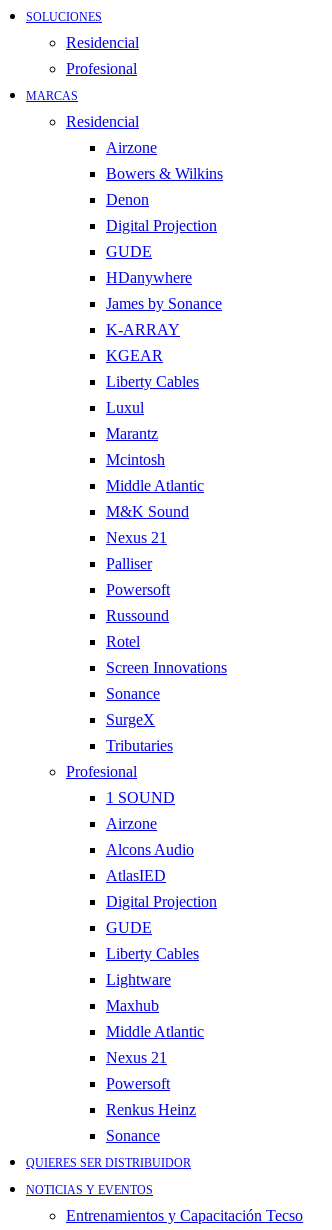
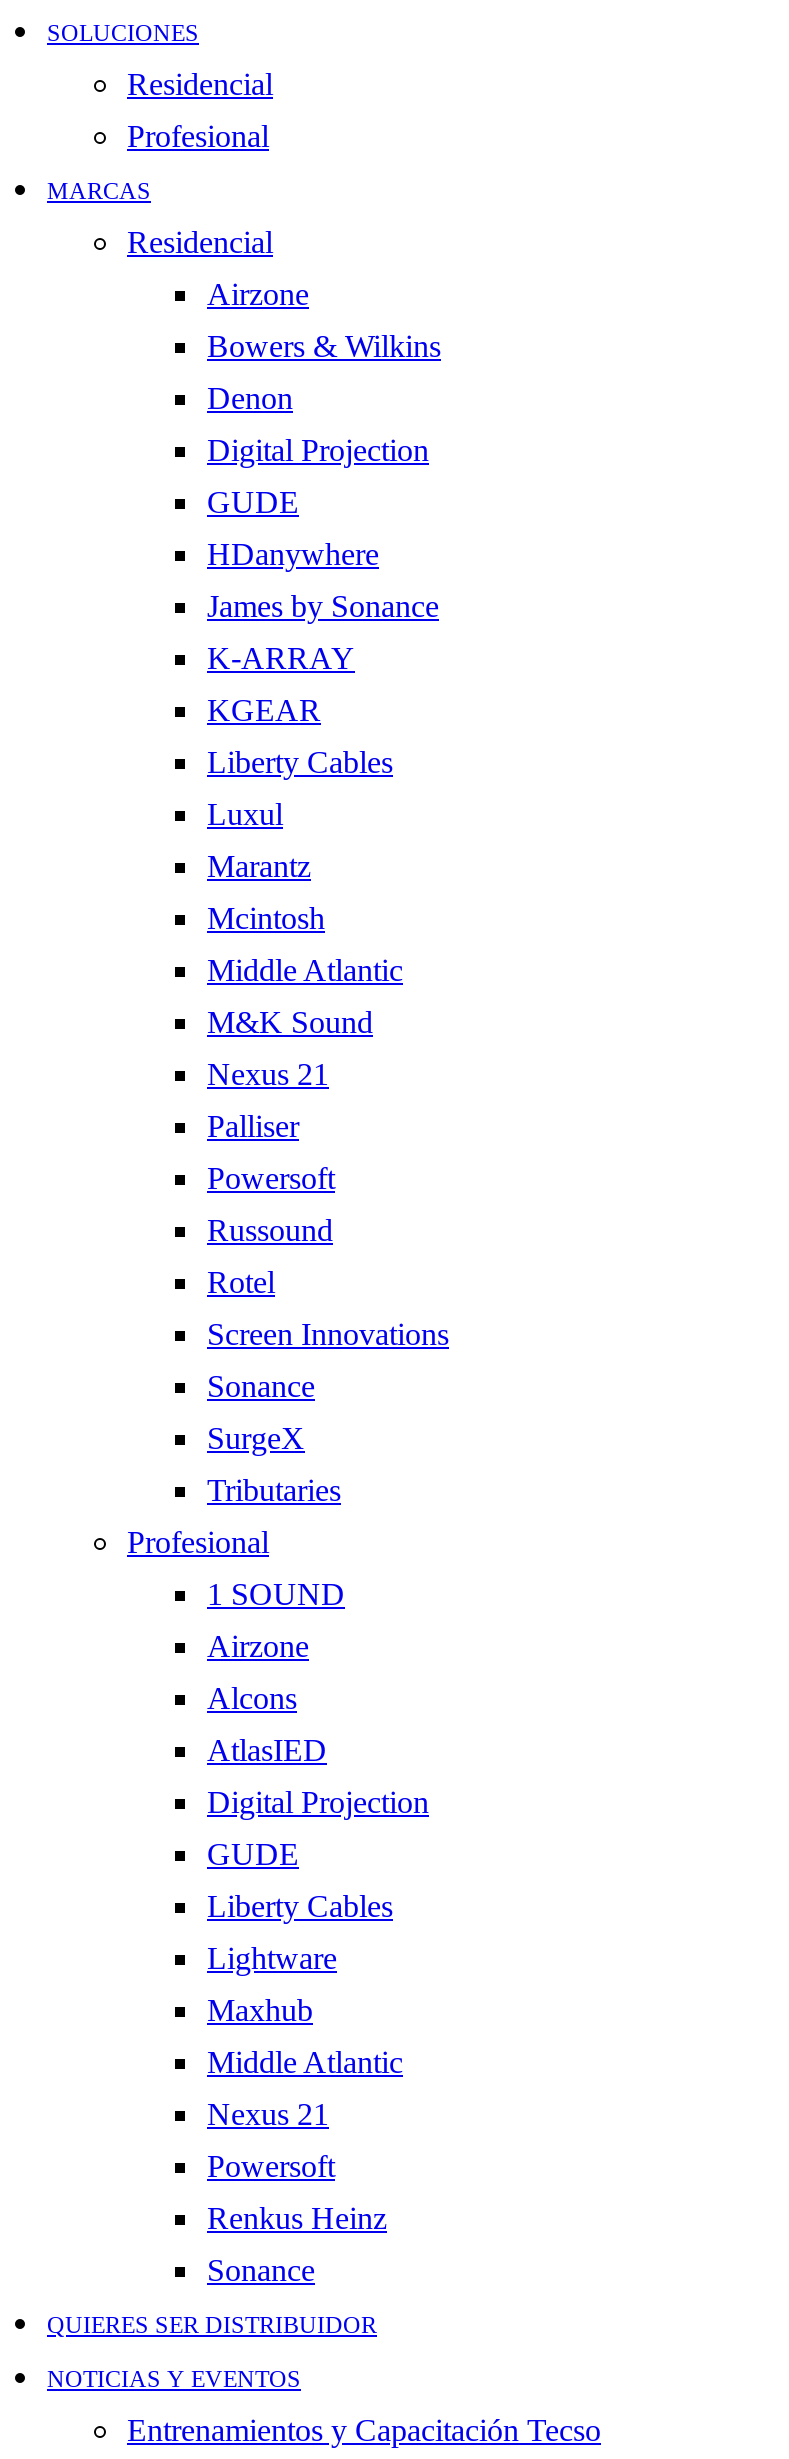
- Alcons Audio
+ Alcons
